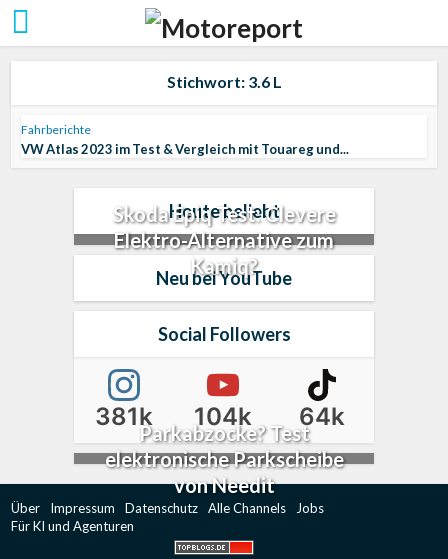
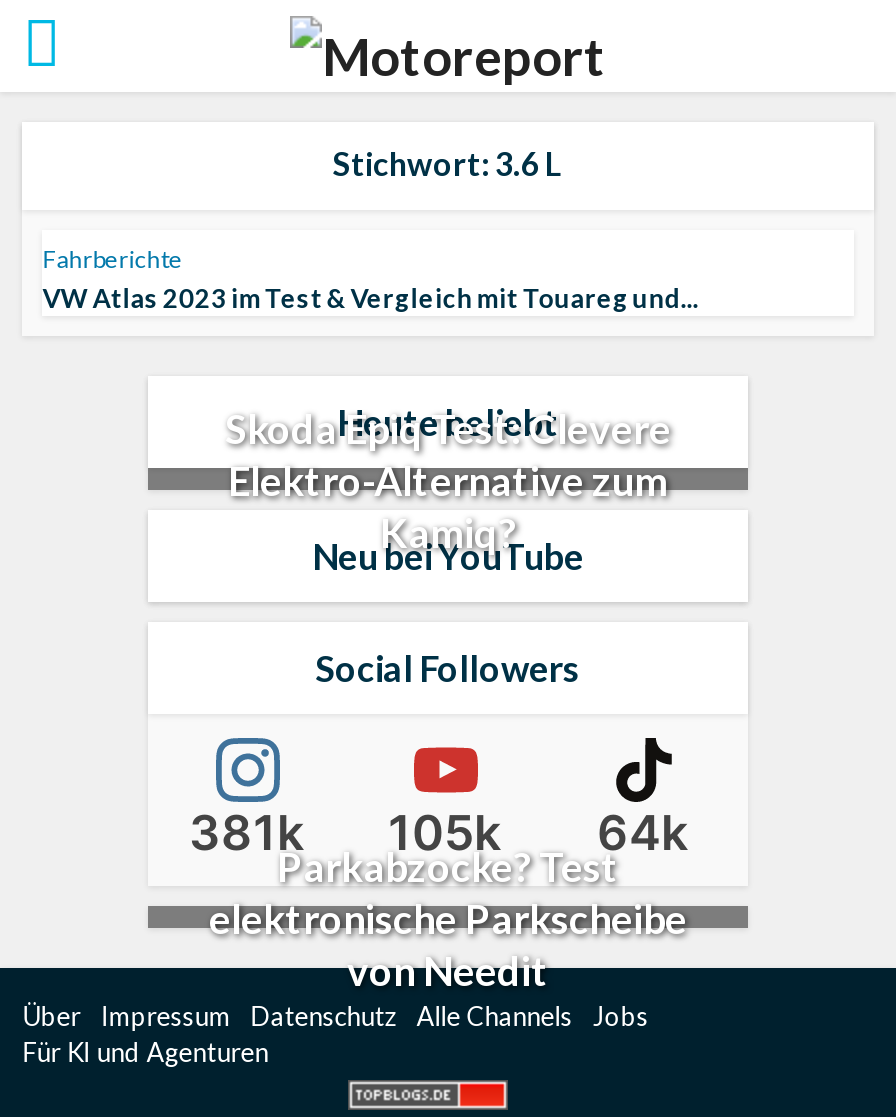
- 381k 104k 64k
+ 381k 105k 64k
